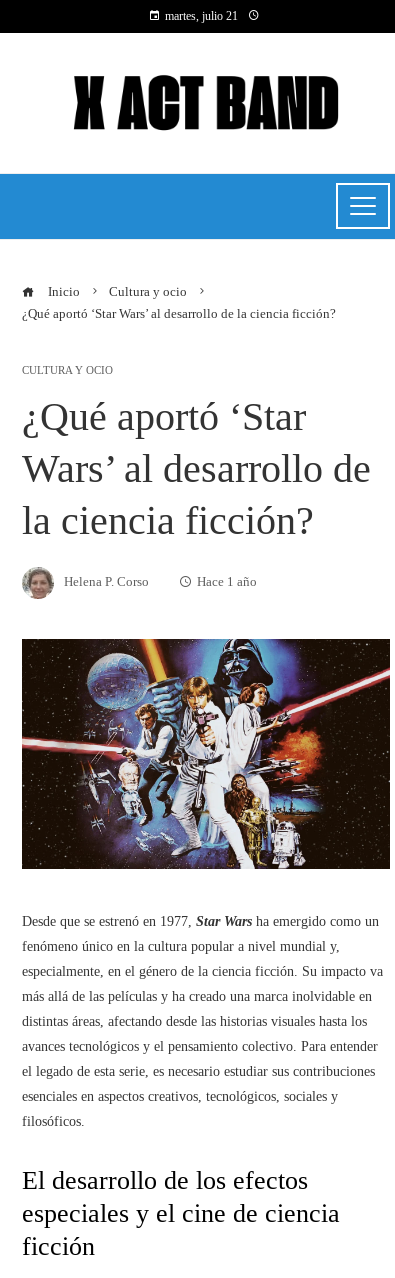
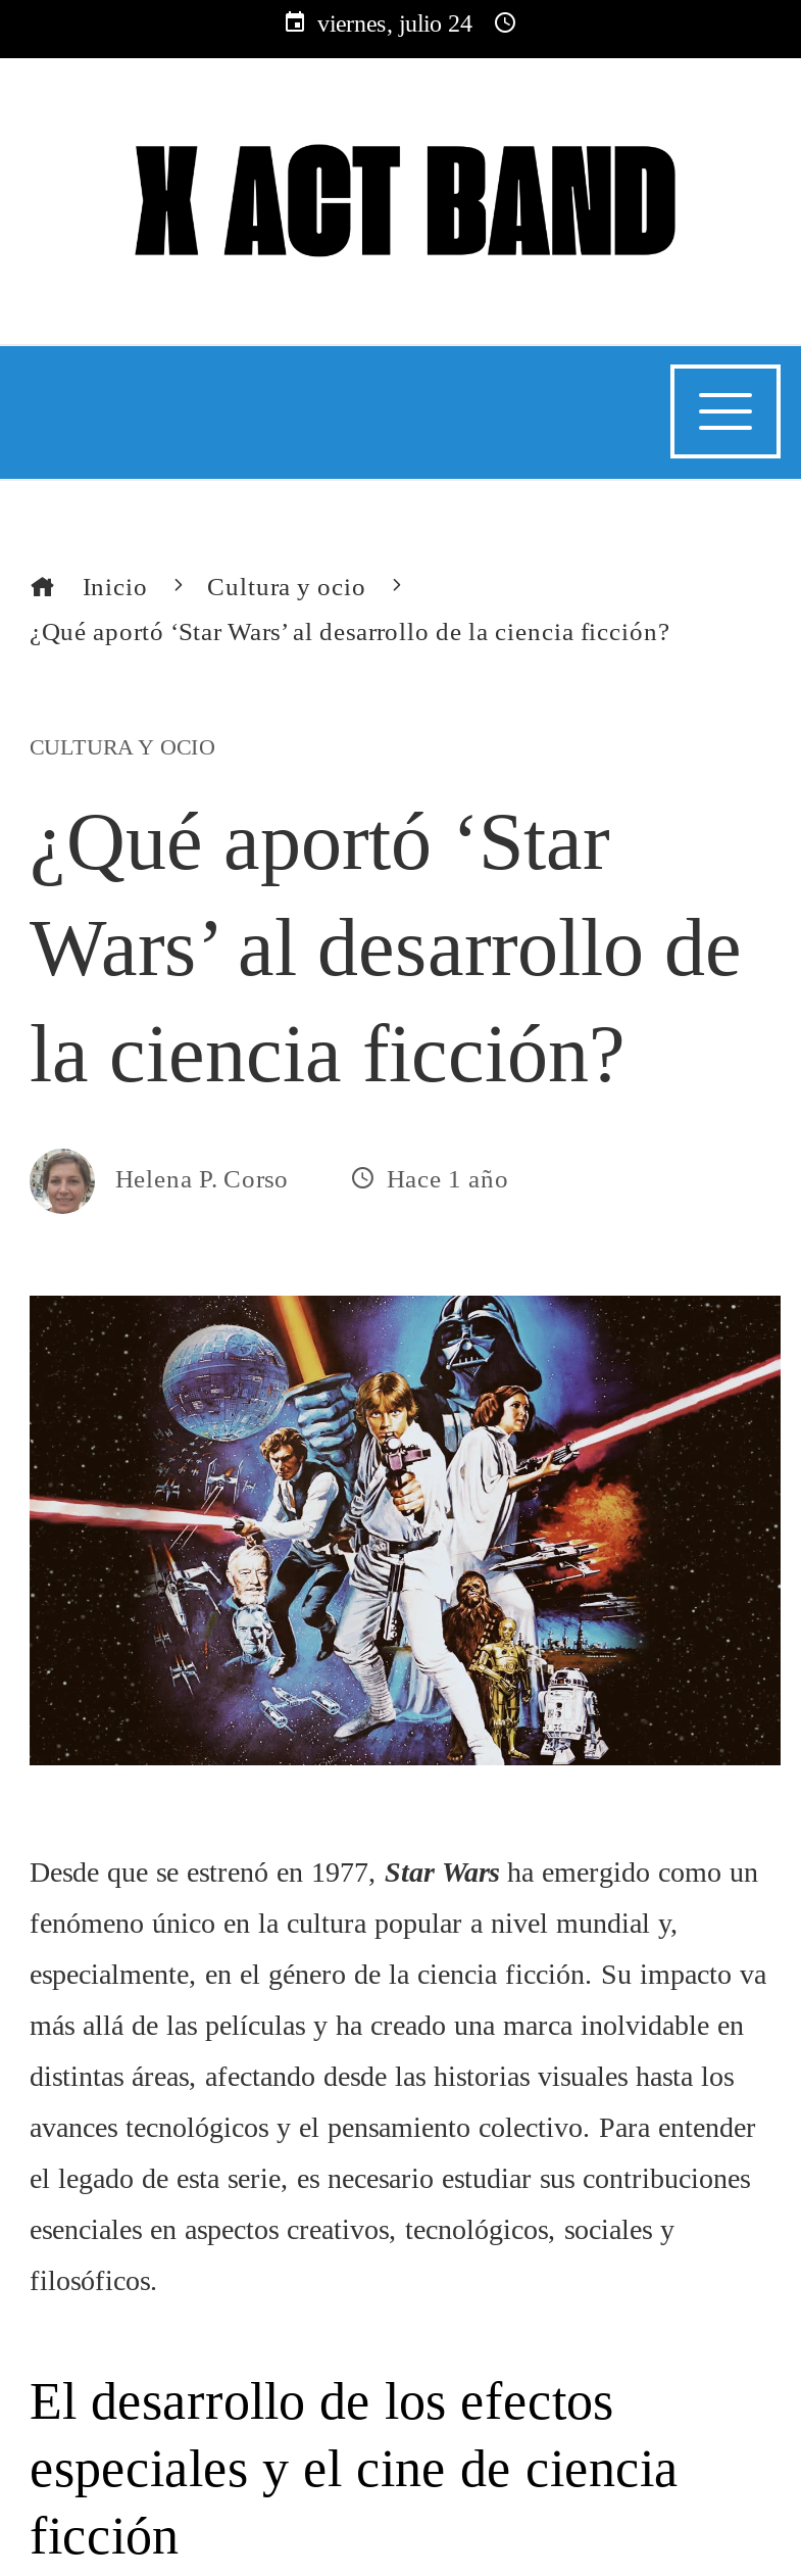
- martes, julio 21
+ viernes, julio 24
